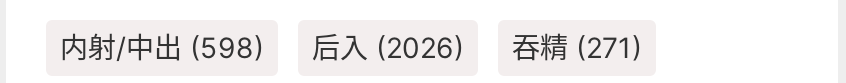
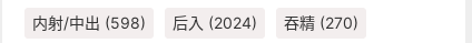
- 后入(2026)
+ 后入(2024)

- 吞精(271)
+ 吞精(270)
